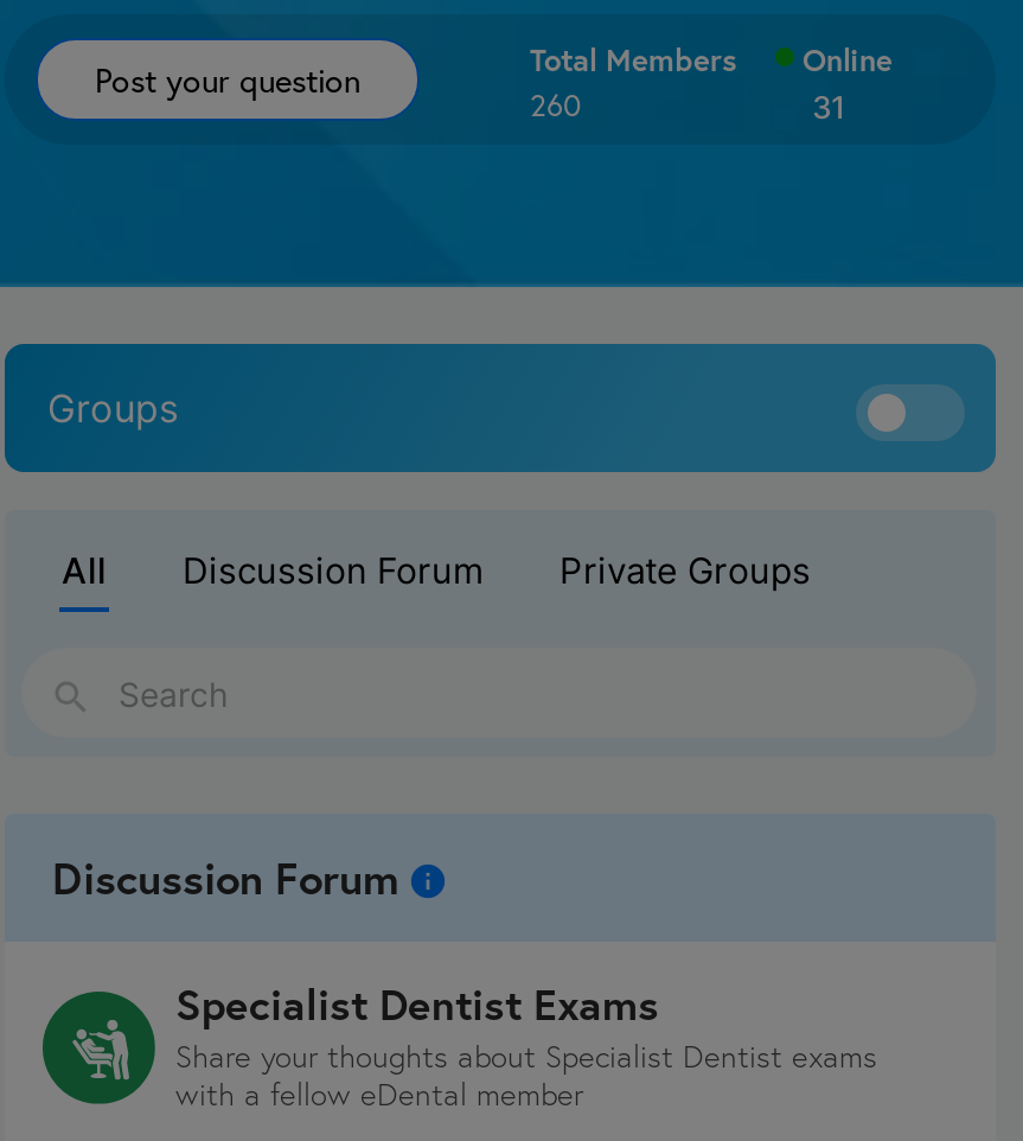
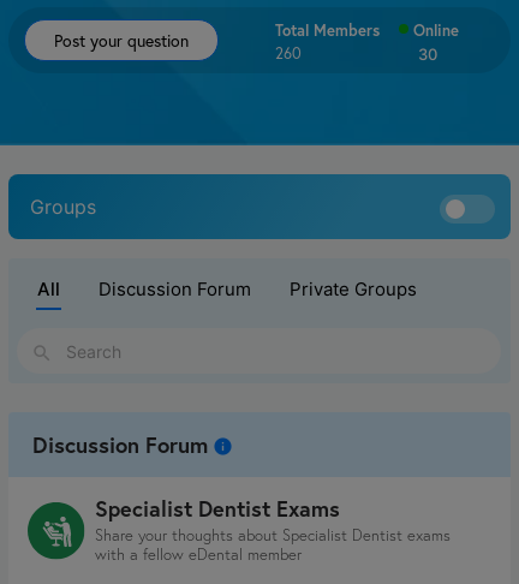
- 31
+ 30
